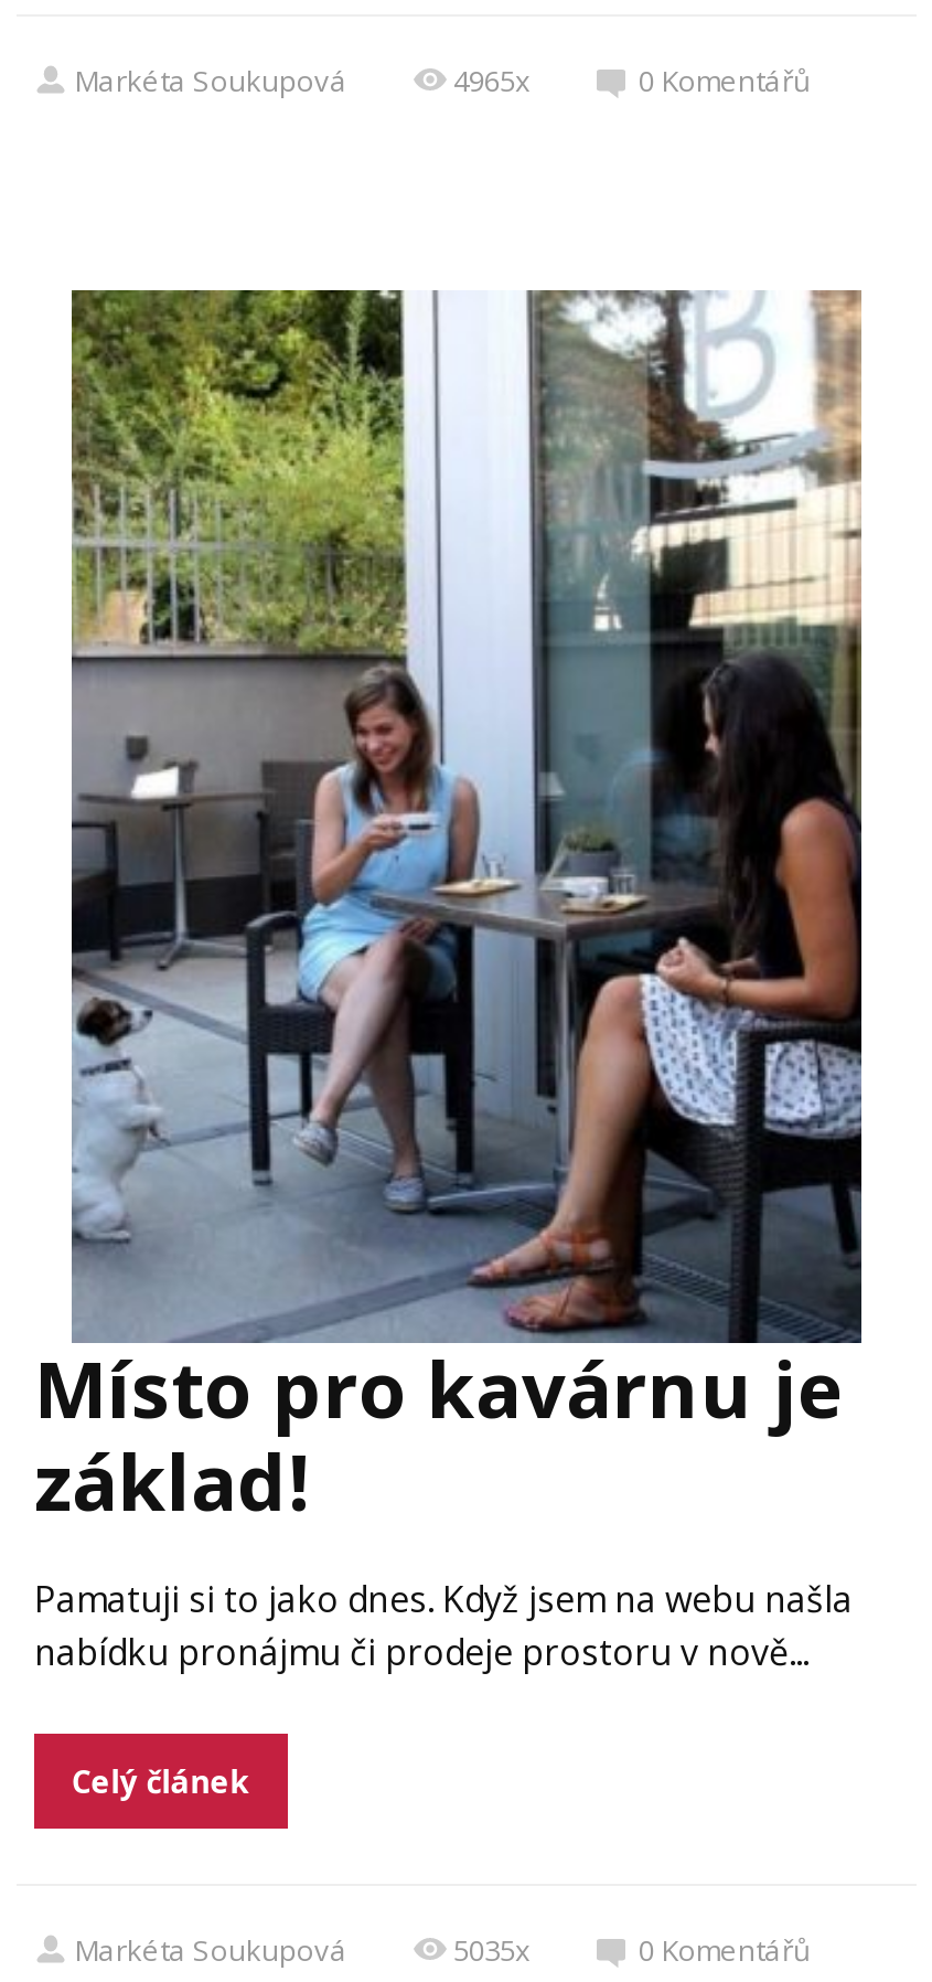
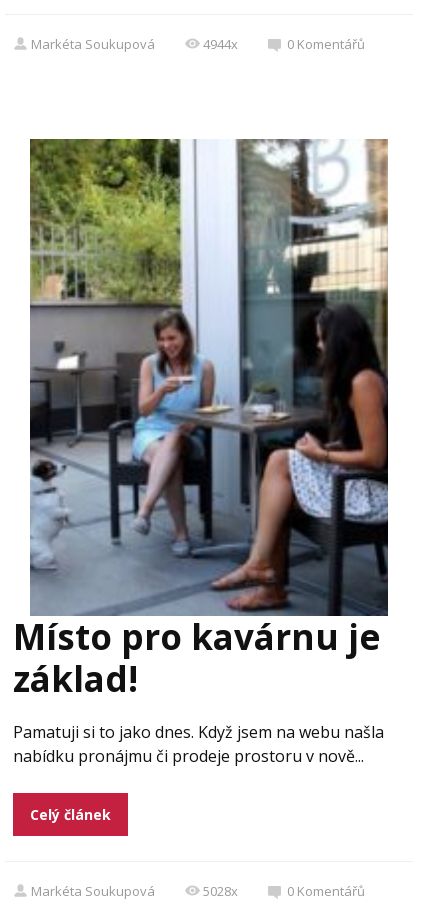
- 4965x
+ 4944x

- 5035x
+ 5028x
